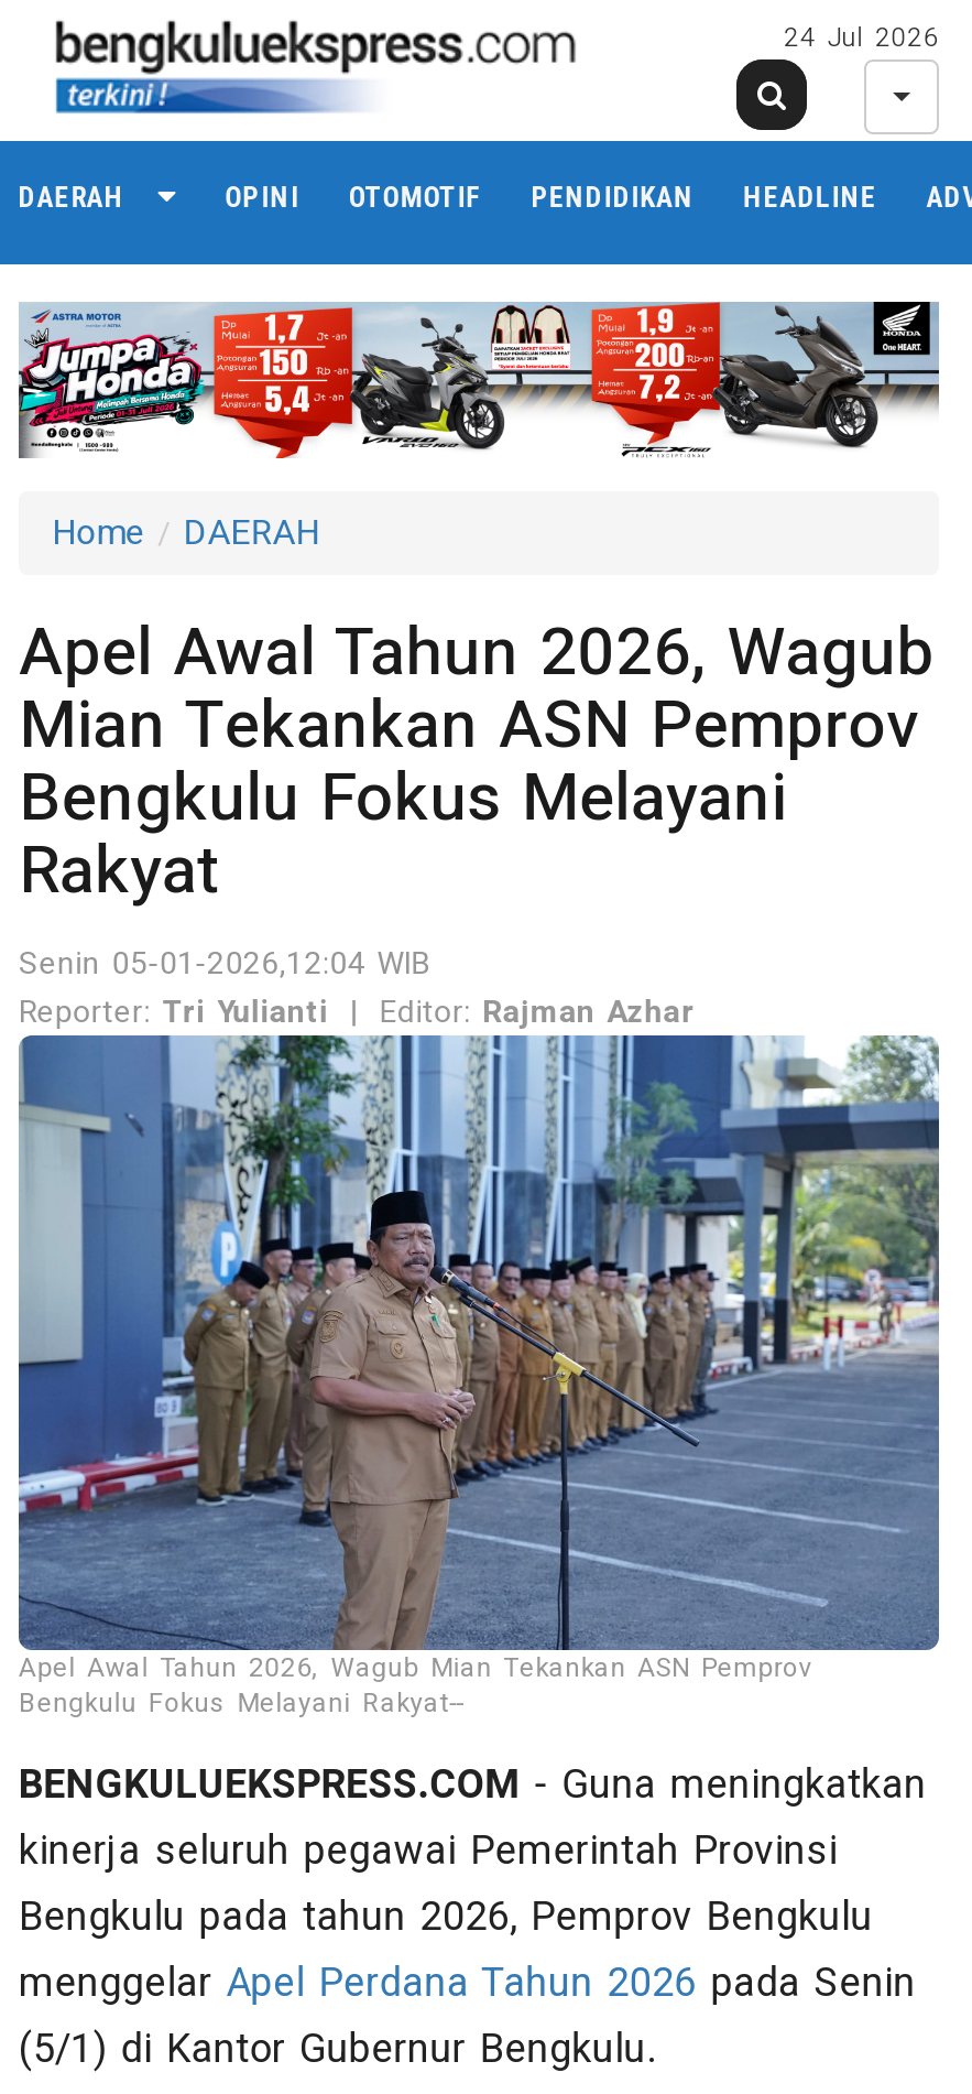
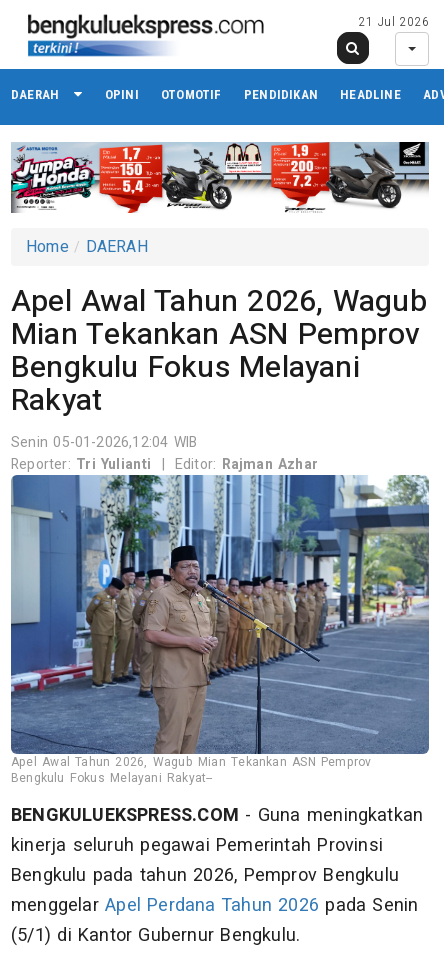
- 24 Jul 2026
+ 21 Jul 2026
